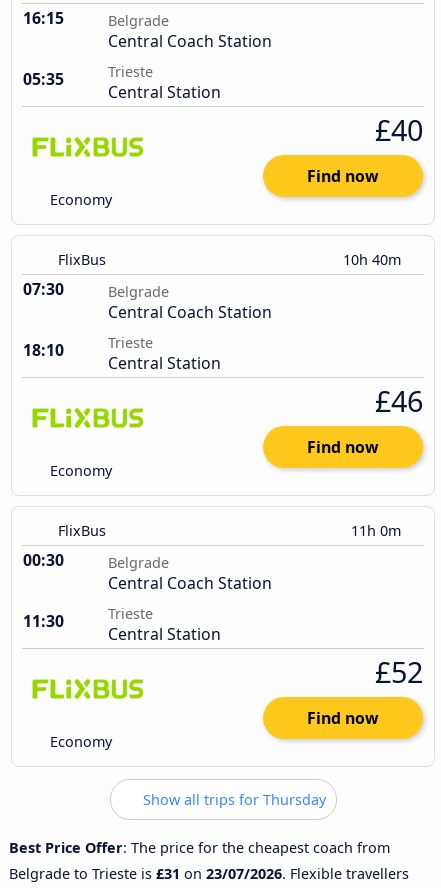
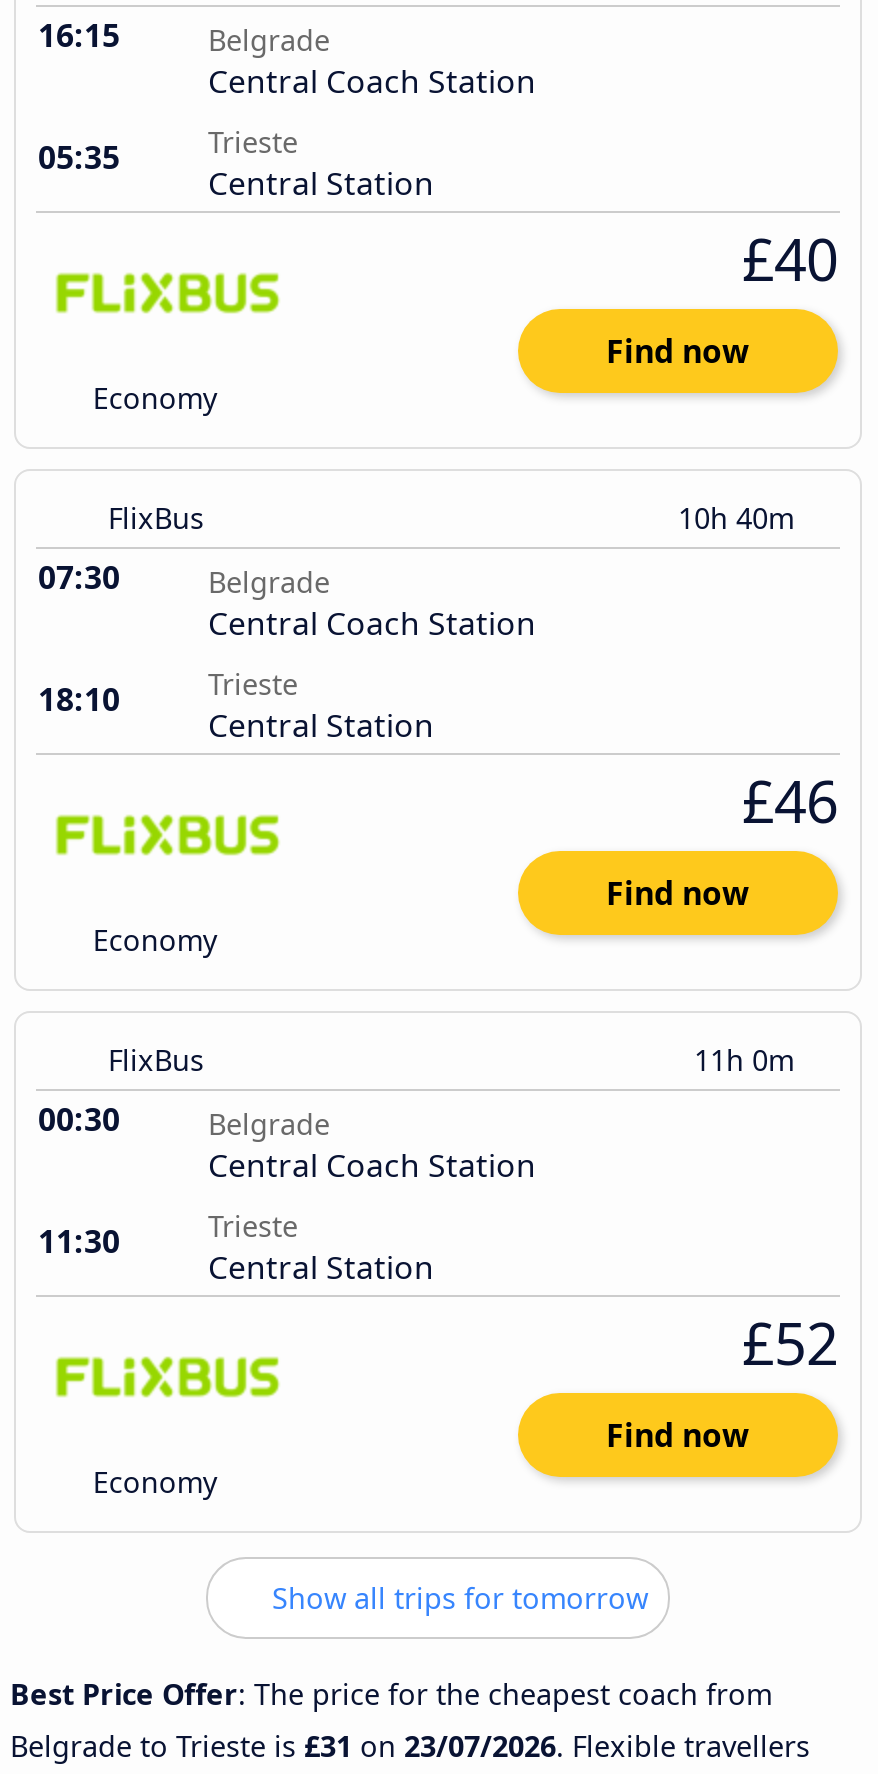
- Show all trips for Thursday
+ Show all trips for tomorrow
